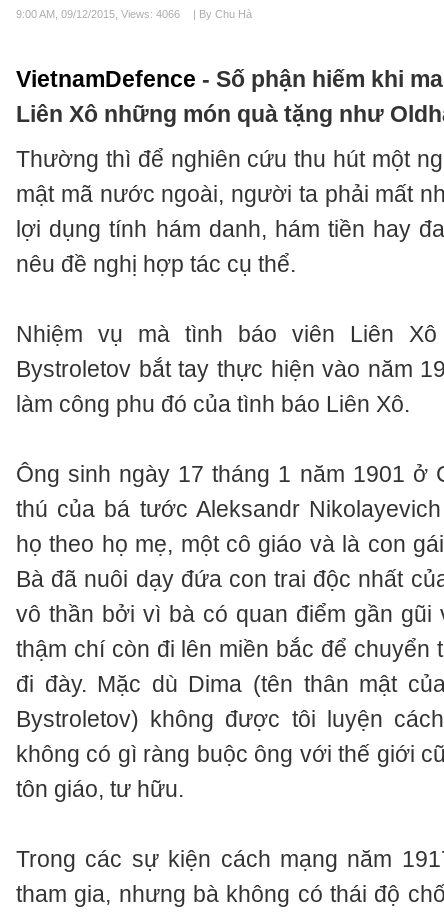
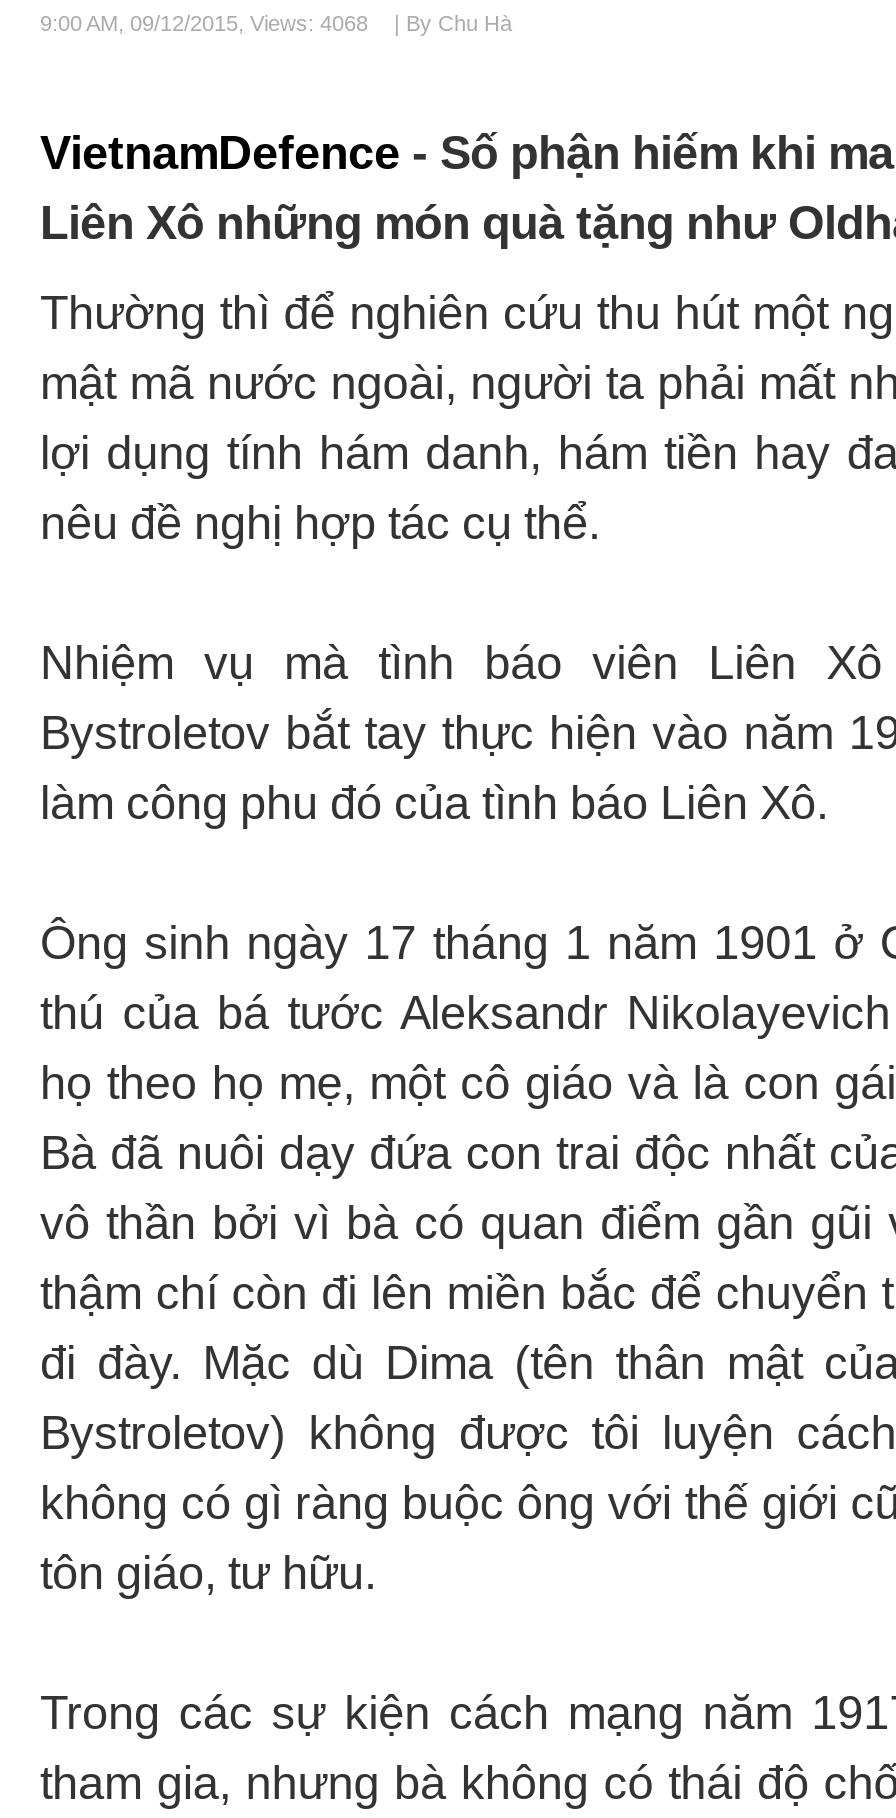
- 9:00 AM, 09/12/2015, Views: 4066
+ 9:00 AM, 09/12/2015, Views: 4068
